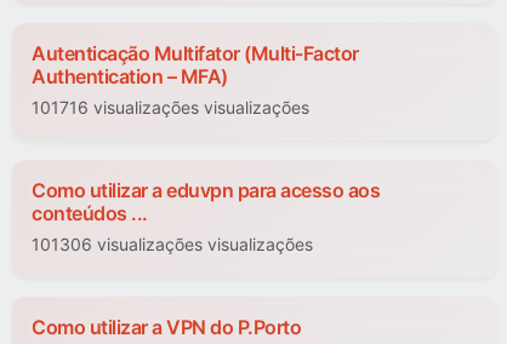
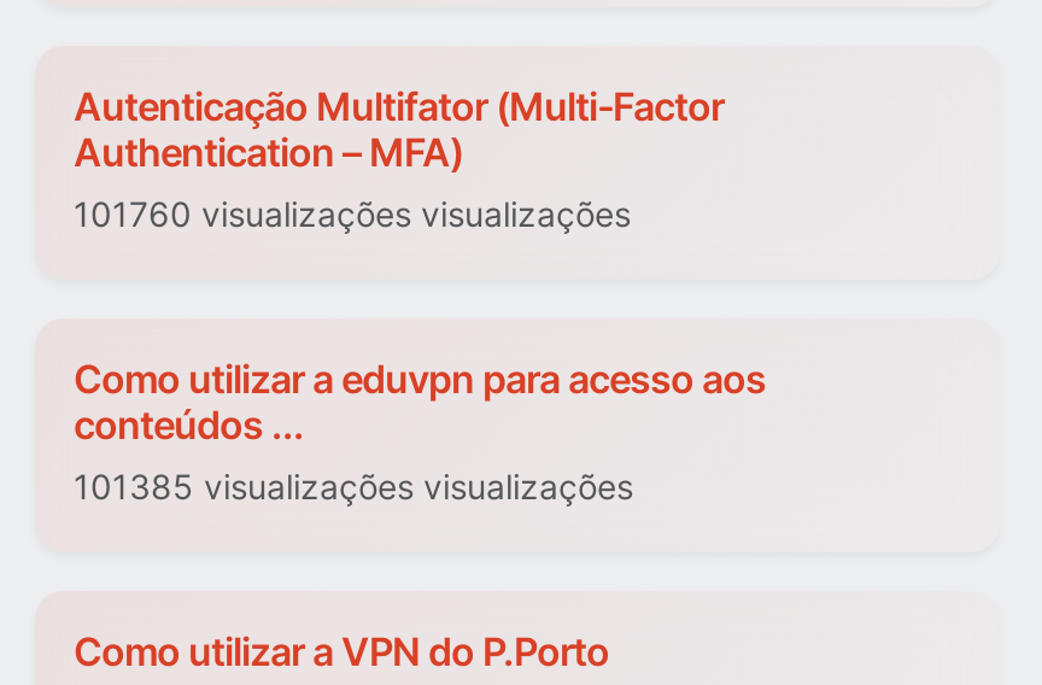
- 101716 visualizações visualizações
+ 101760 visualizações visualizações

- 101306 visualizações visualizações
+ 101385 visualizações visualizações
